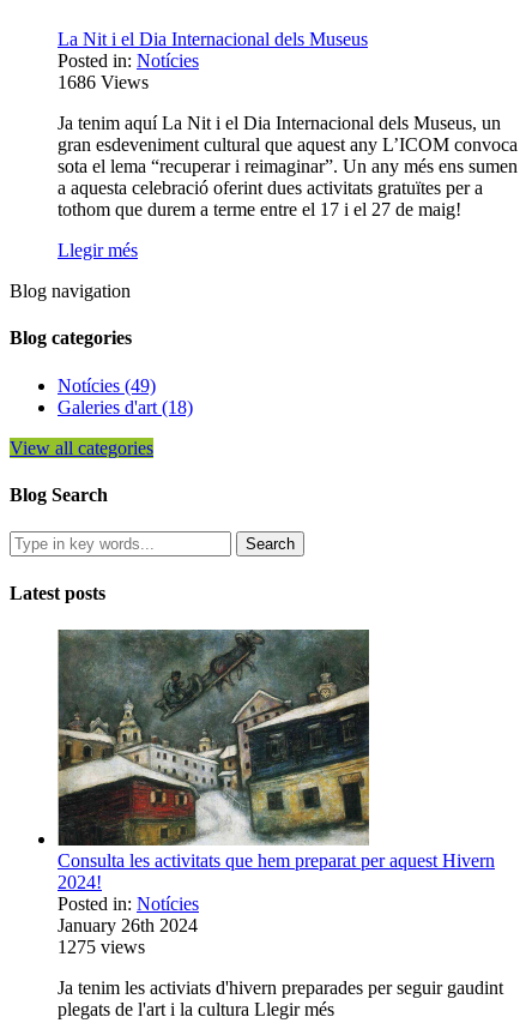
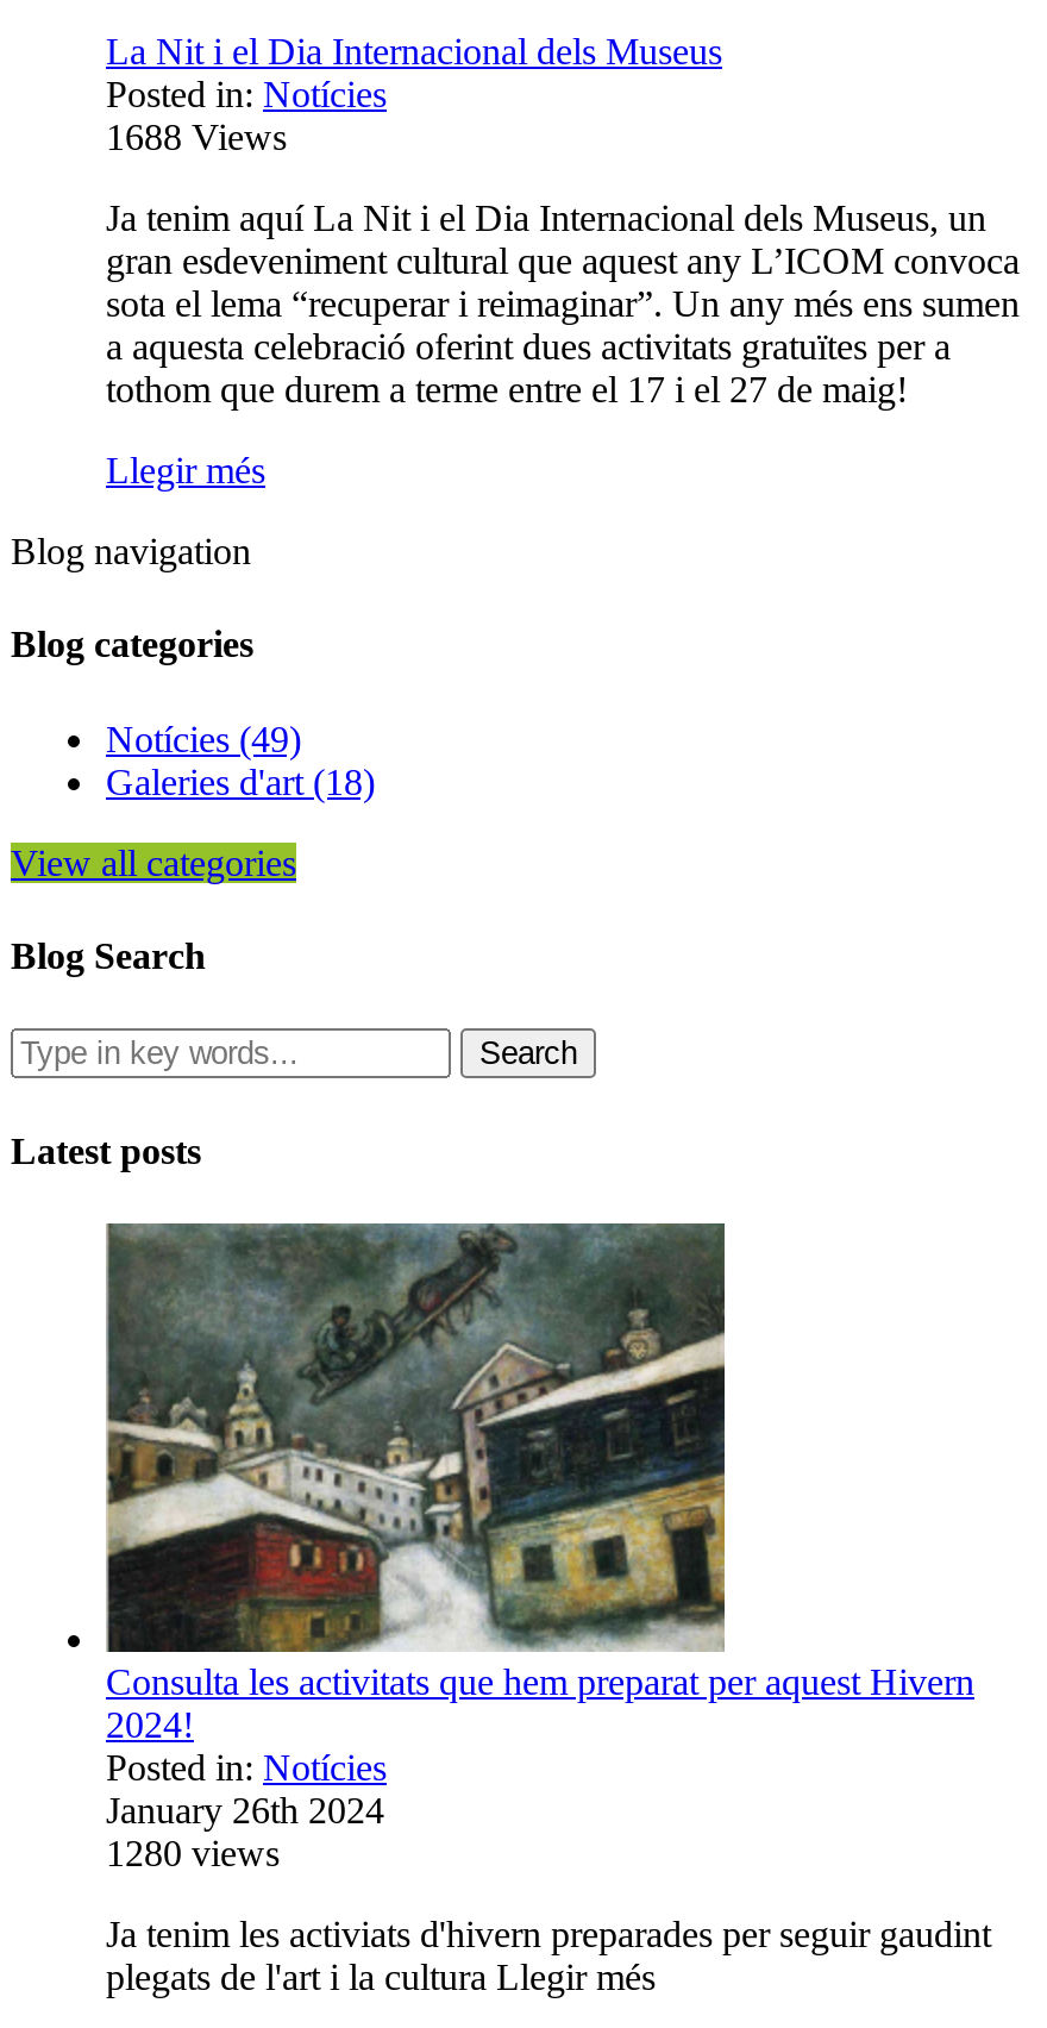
- 1686 Views
+ 1688 Views

- 1275 views
+ 1280 views
